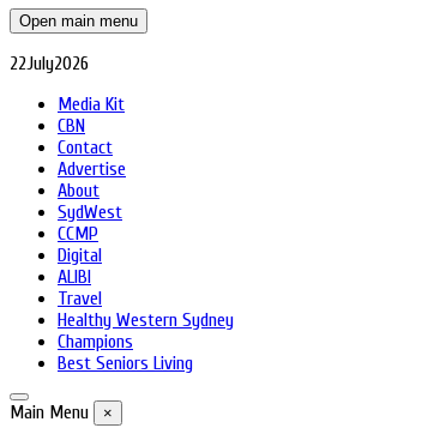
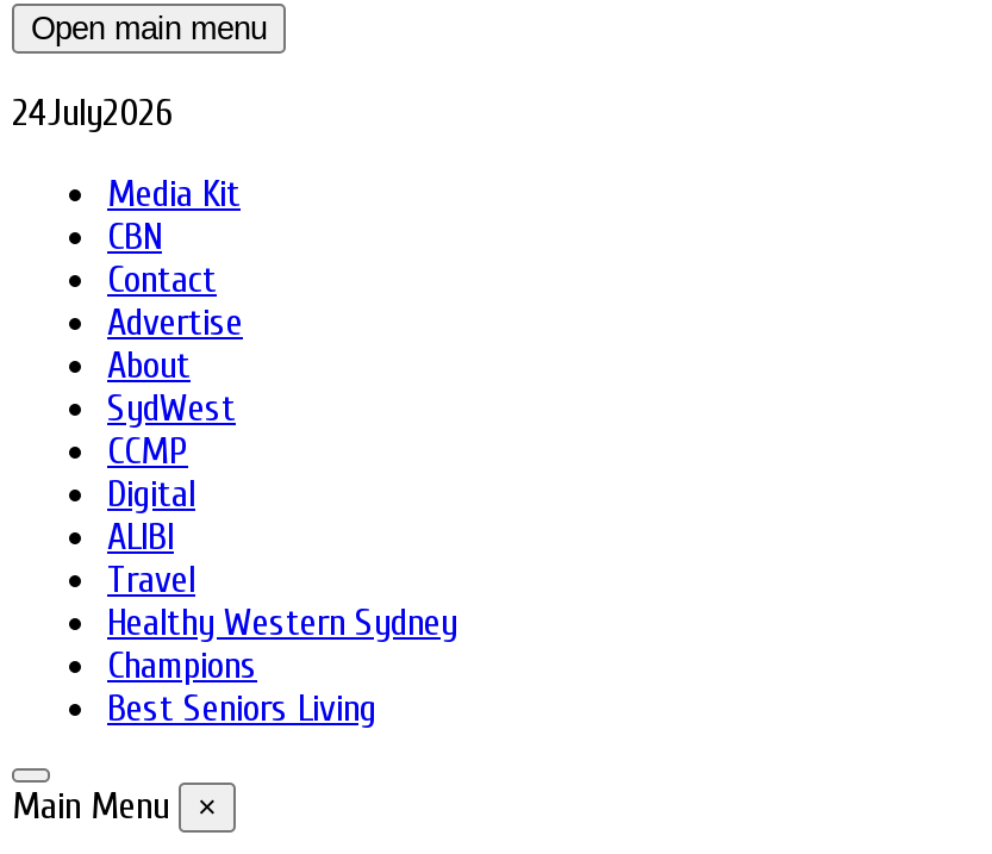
- 22July2026
+ 24July2026
